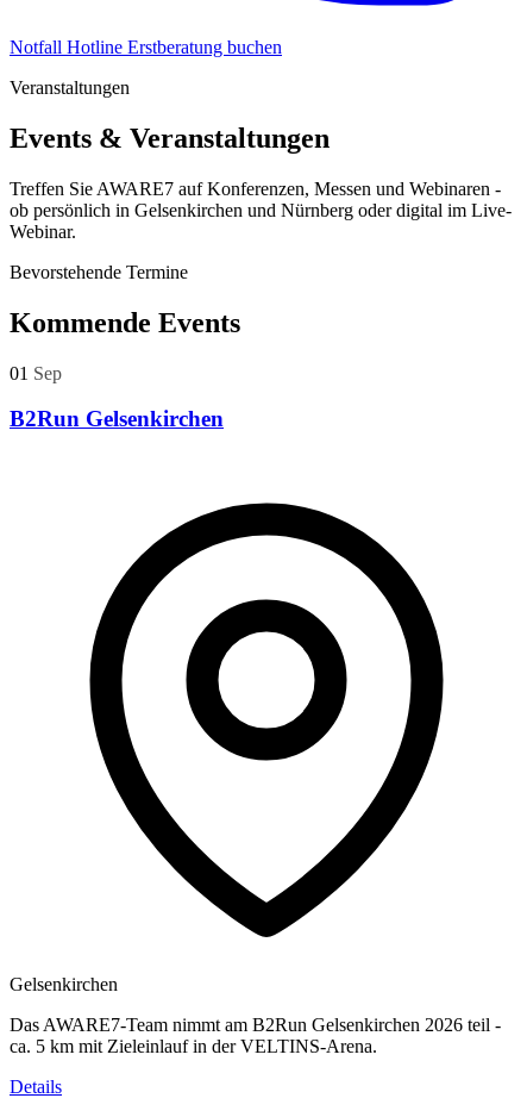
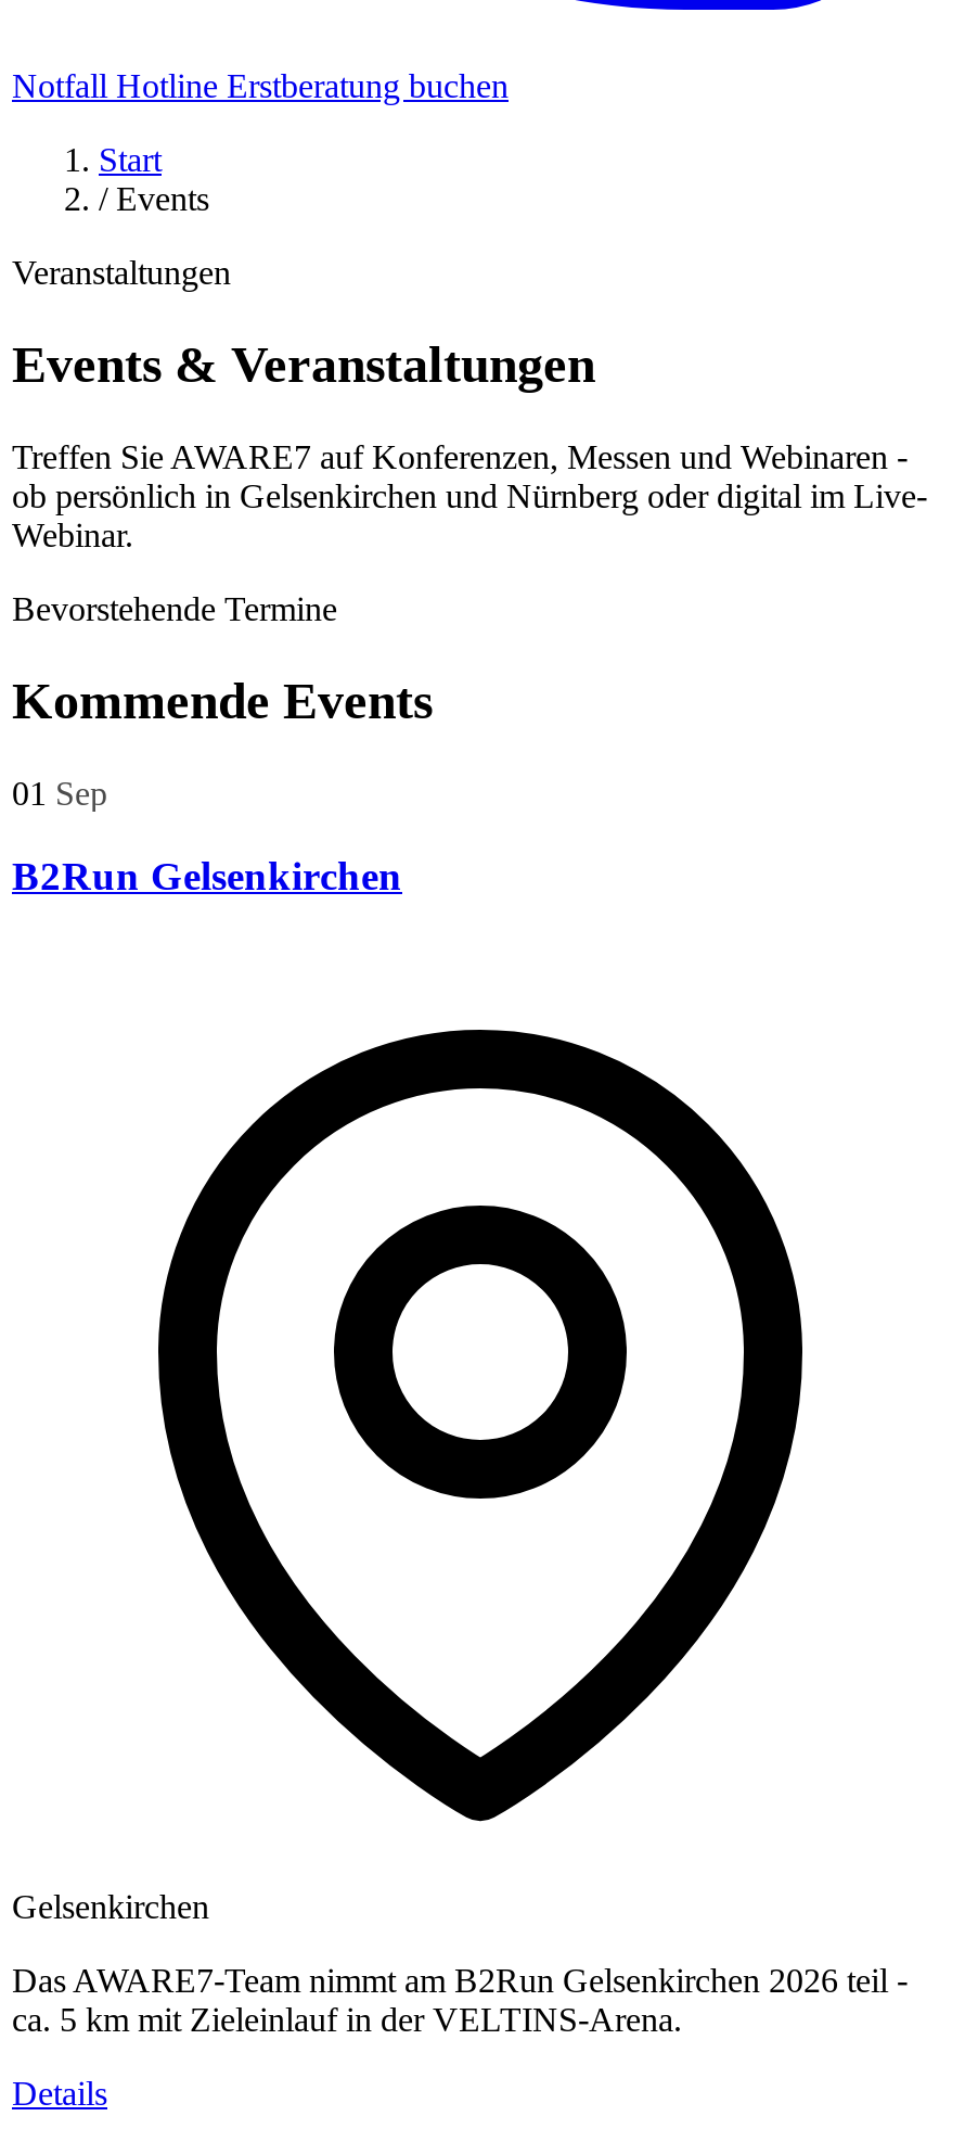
+ Start
+ / Events
